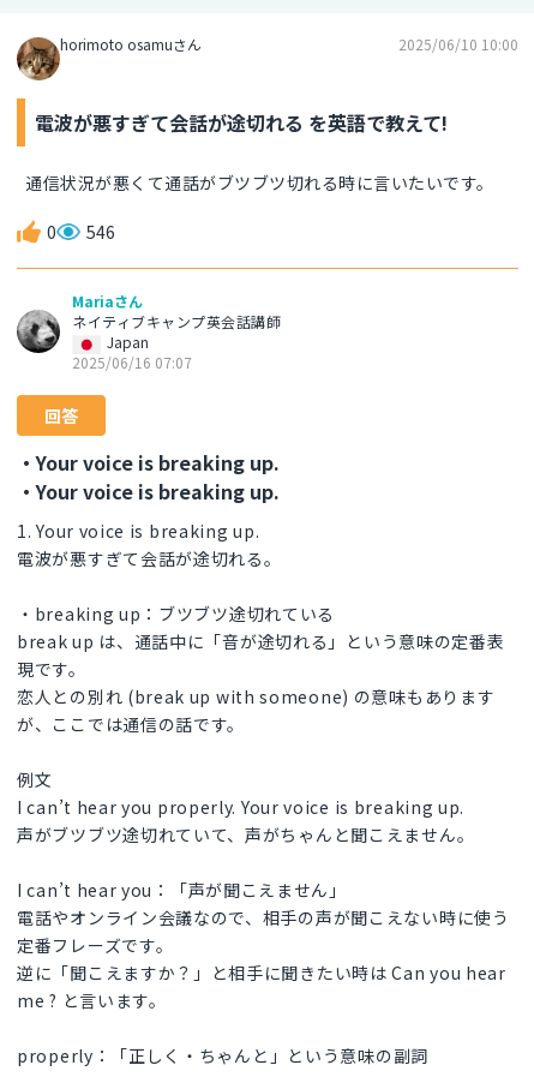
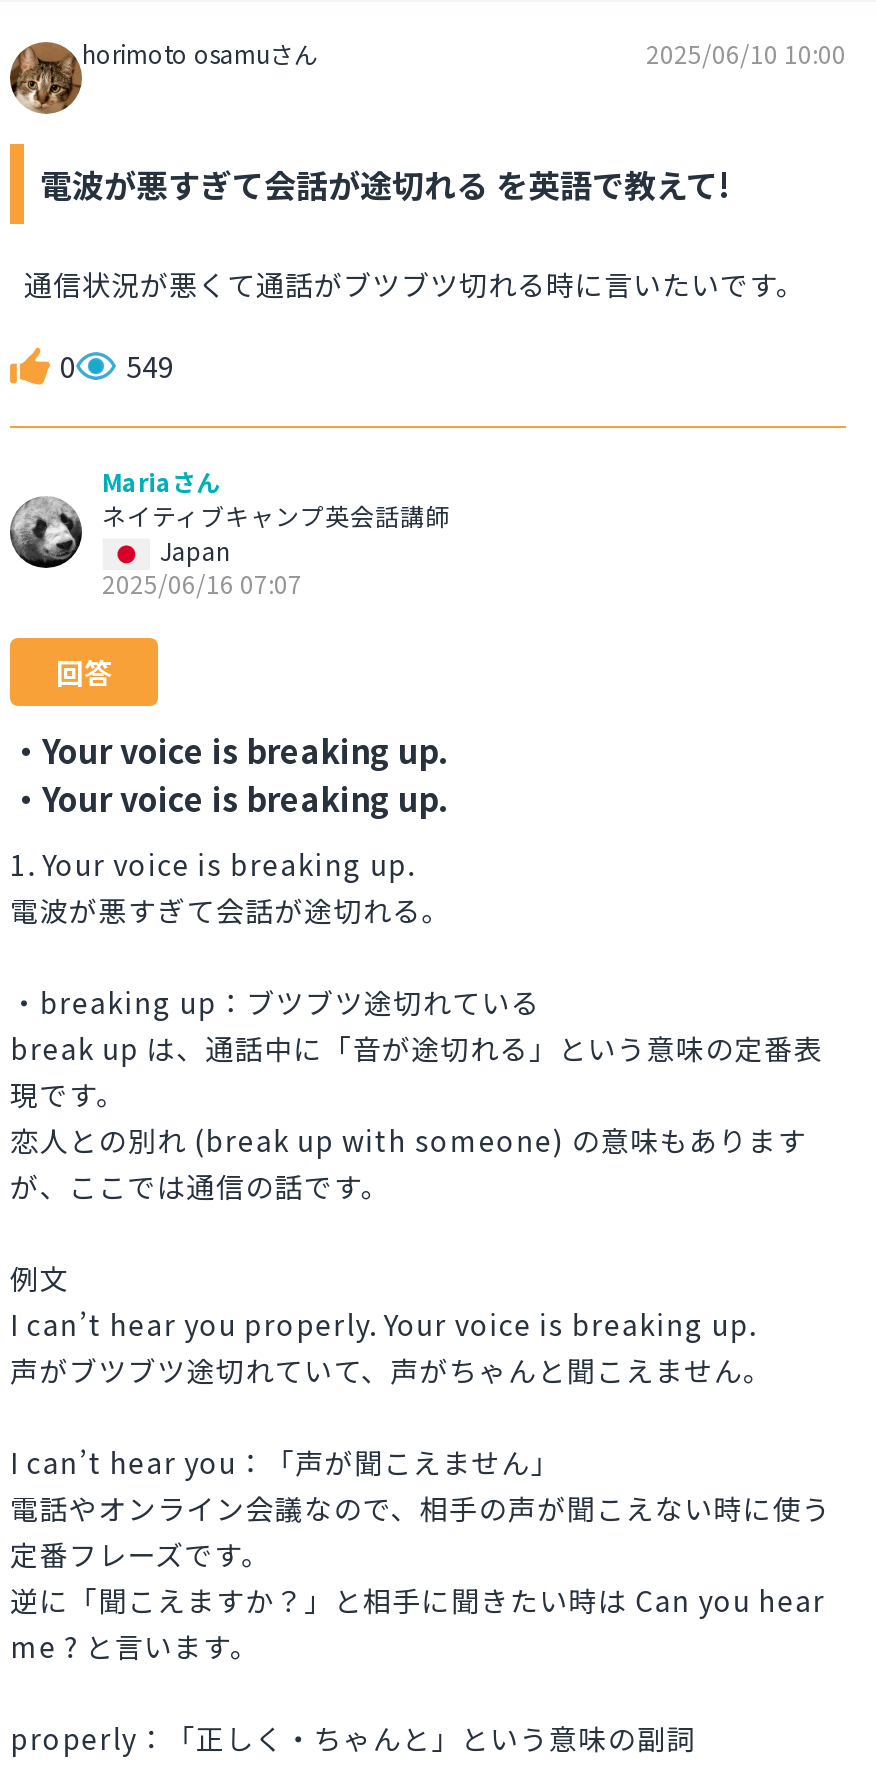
- 0 546
+ 0 549
